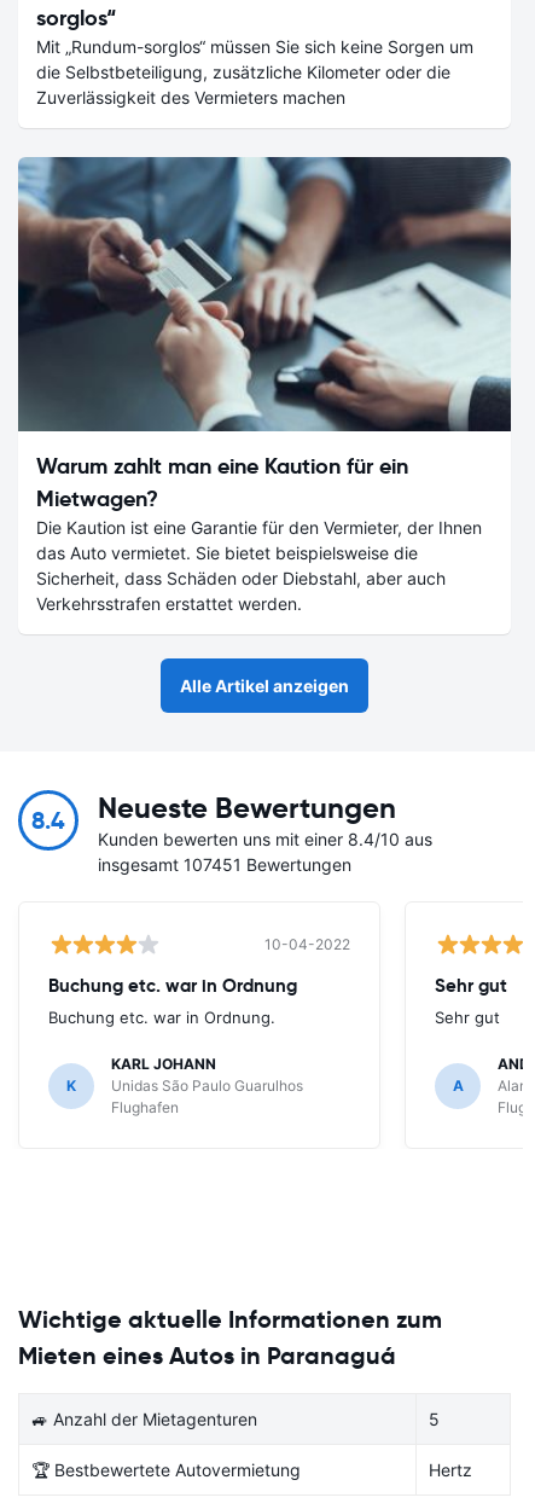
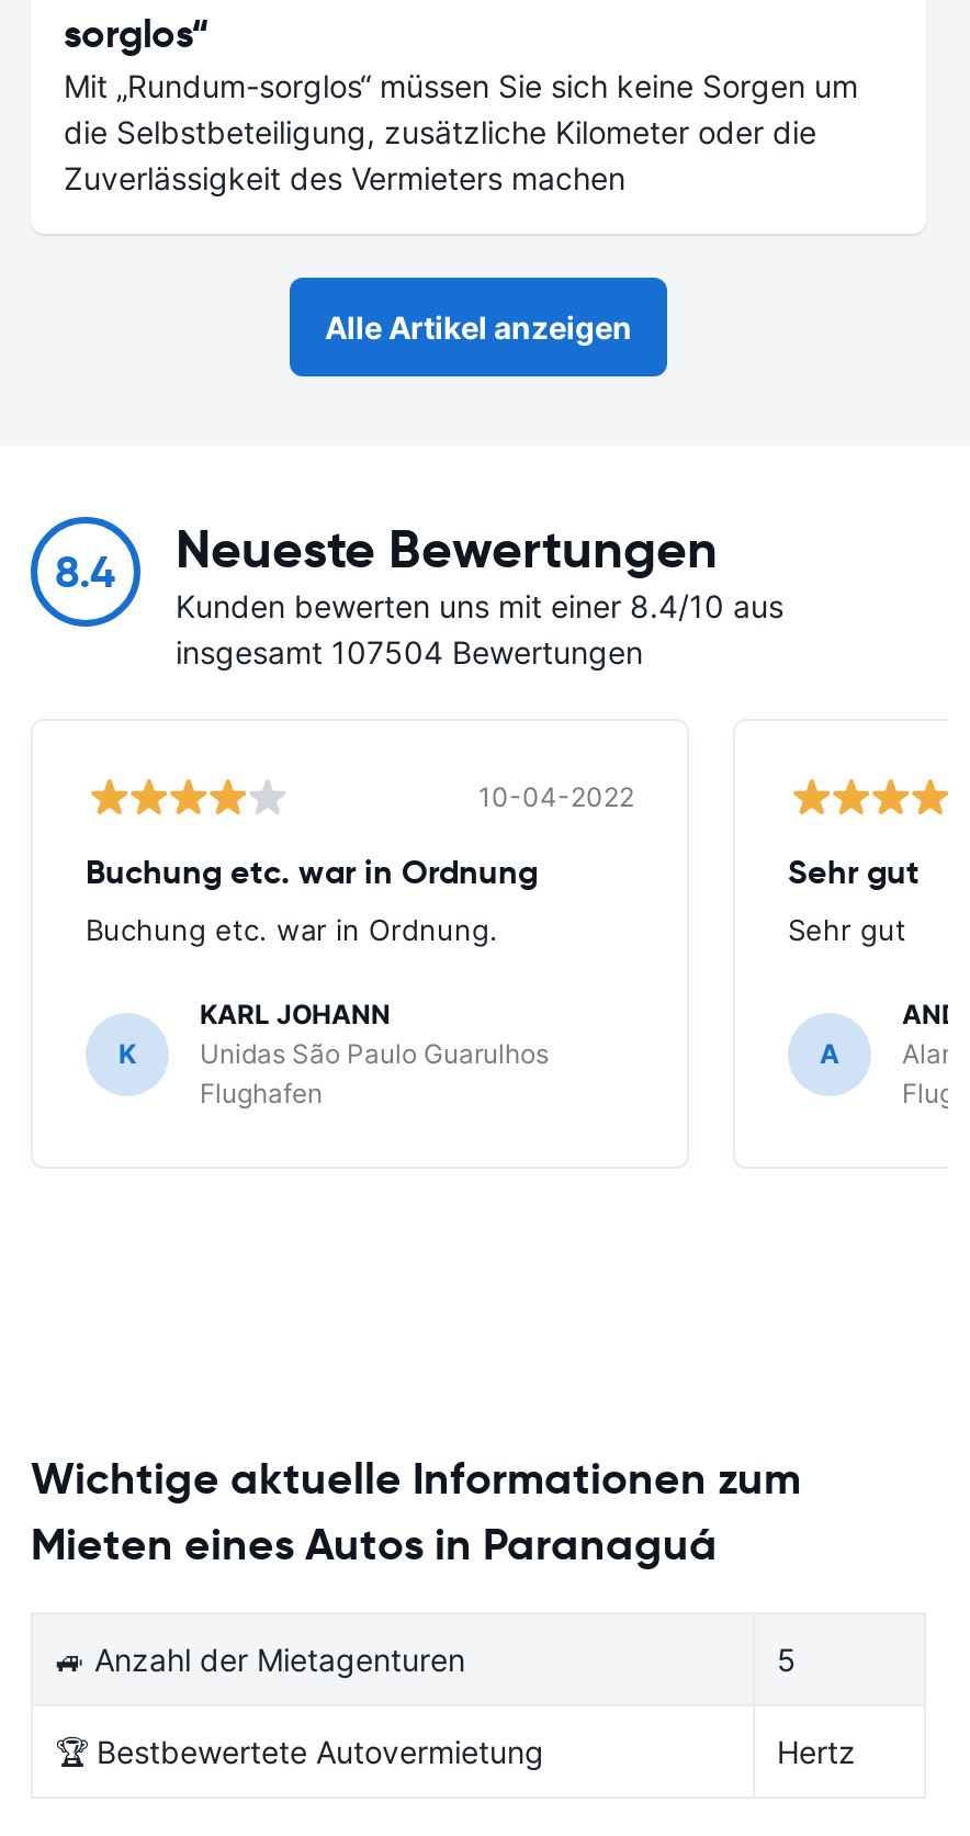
- [image]
- Warum zahlt man eine Kaution für ein
- Mietwagen?
- Die Kaution ist eine Garantie für den Vermieter, der Ihnen
- das Auto vermietet. Sie bietet beispielsweise die
- Sicherheit, dass Schäden oder Diebstahl, aber auch
- Verkehrsstrafen erstattet werden.

- insgesamt 107451 Bewertungen
+ insgesamt 107504 Bewertungen
